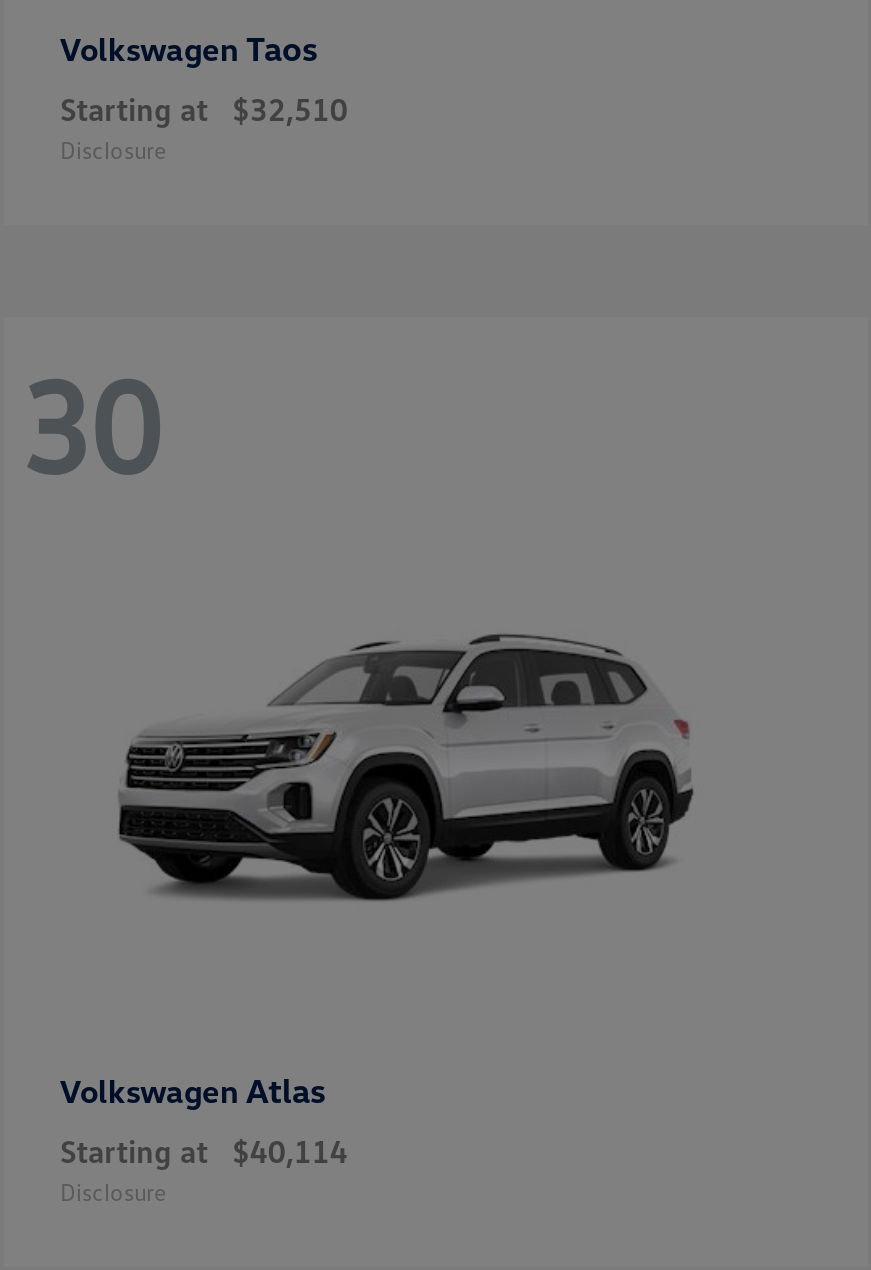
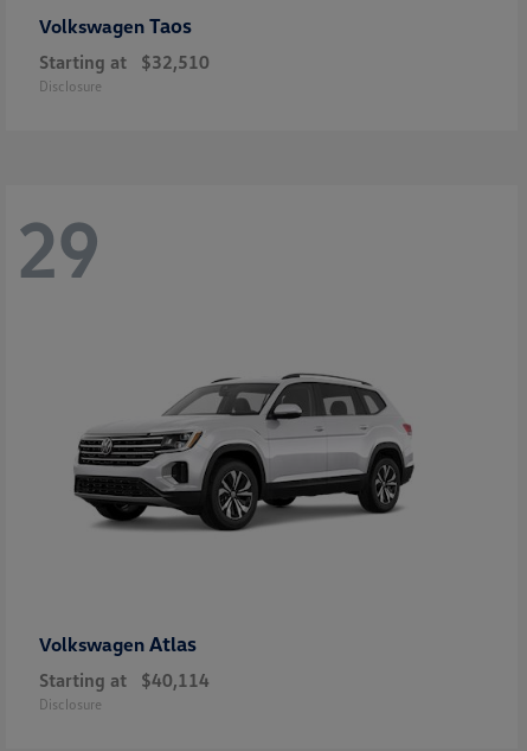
- 30
+ 29
